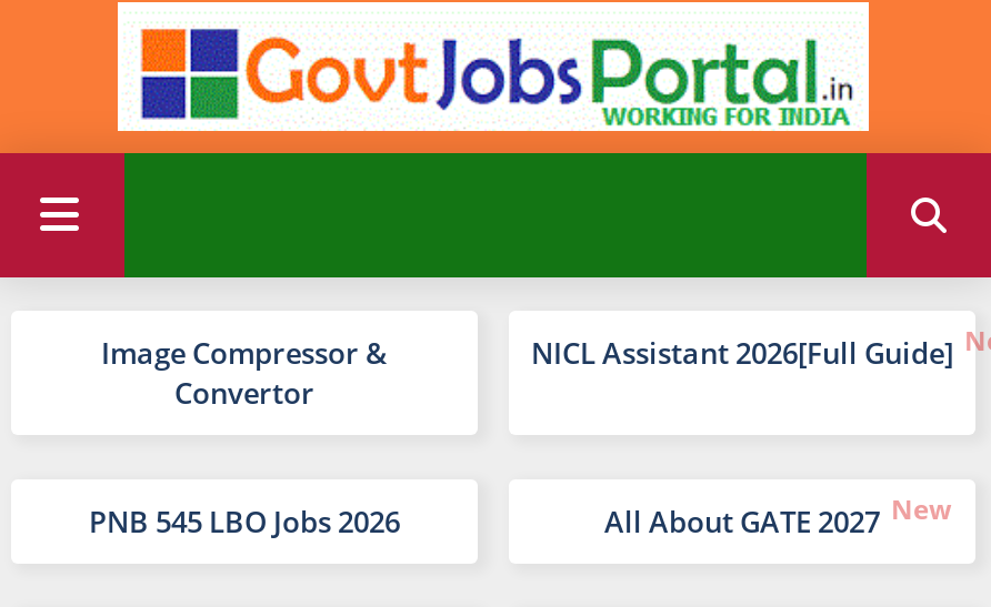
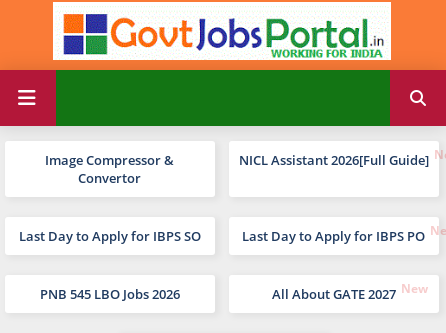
+ Last Day to Apply for IBPS SO
+ Last Day to Apply for IBPS PO
